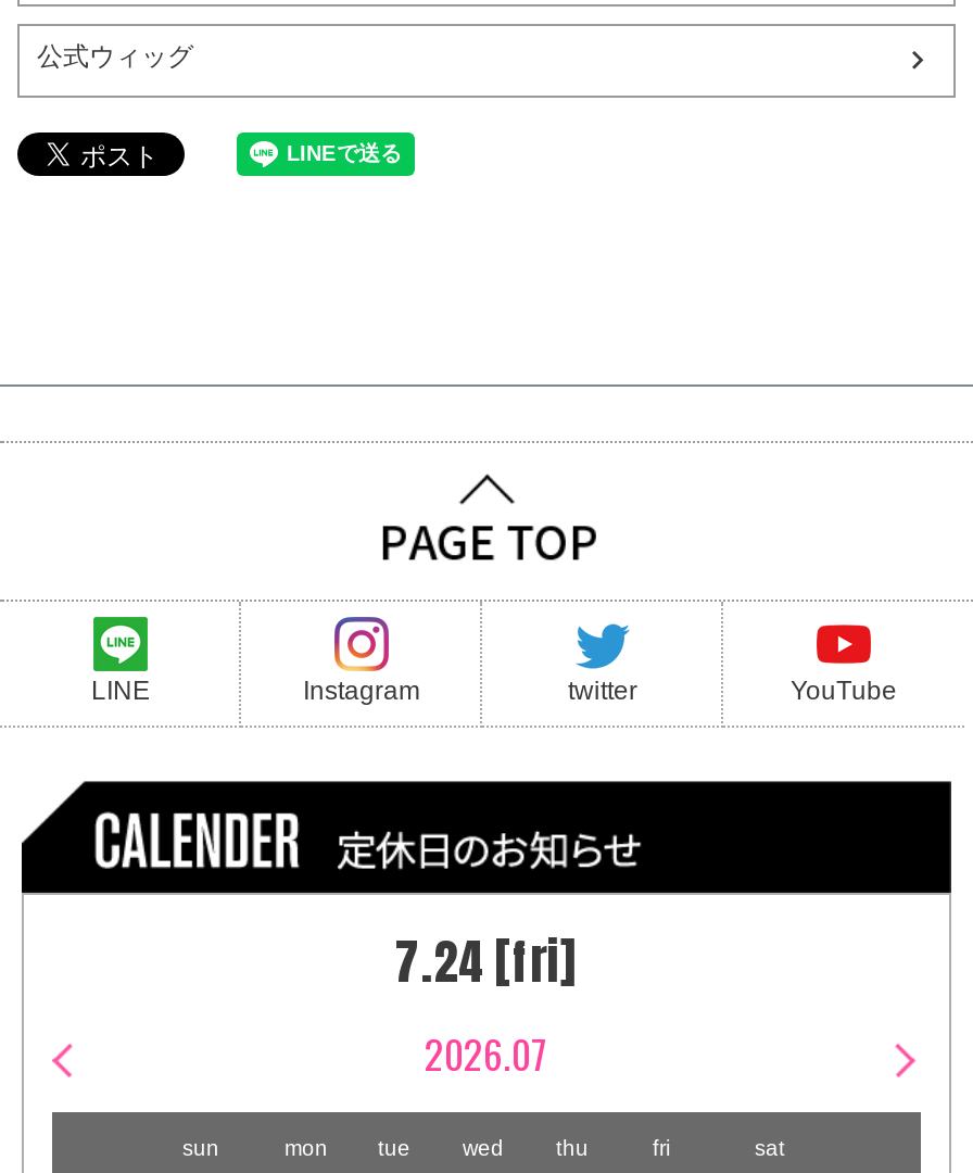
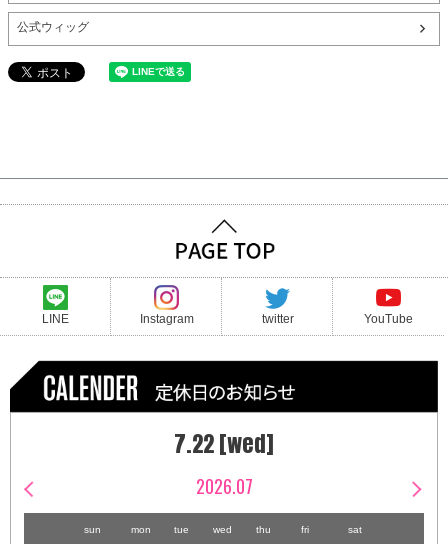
- 7.24 [fri]
+ 7.22 [wed]
